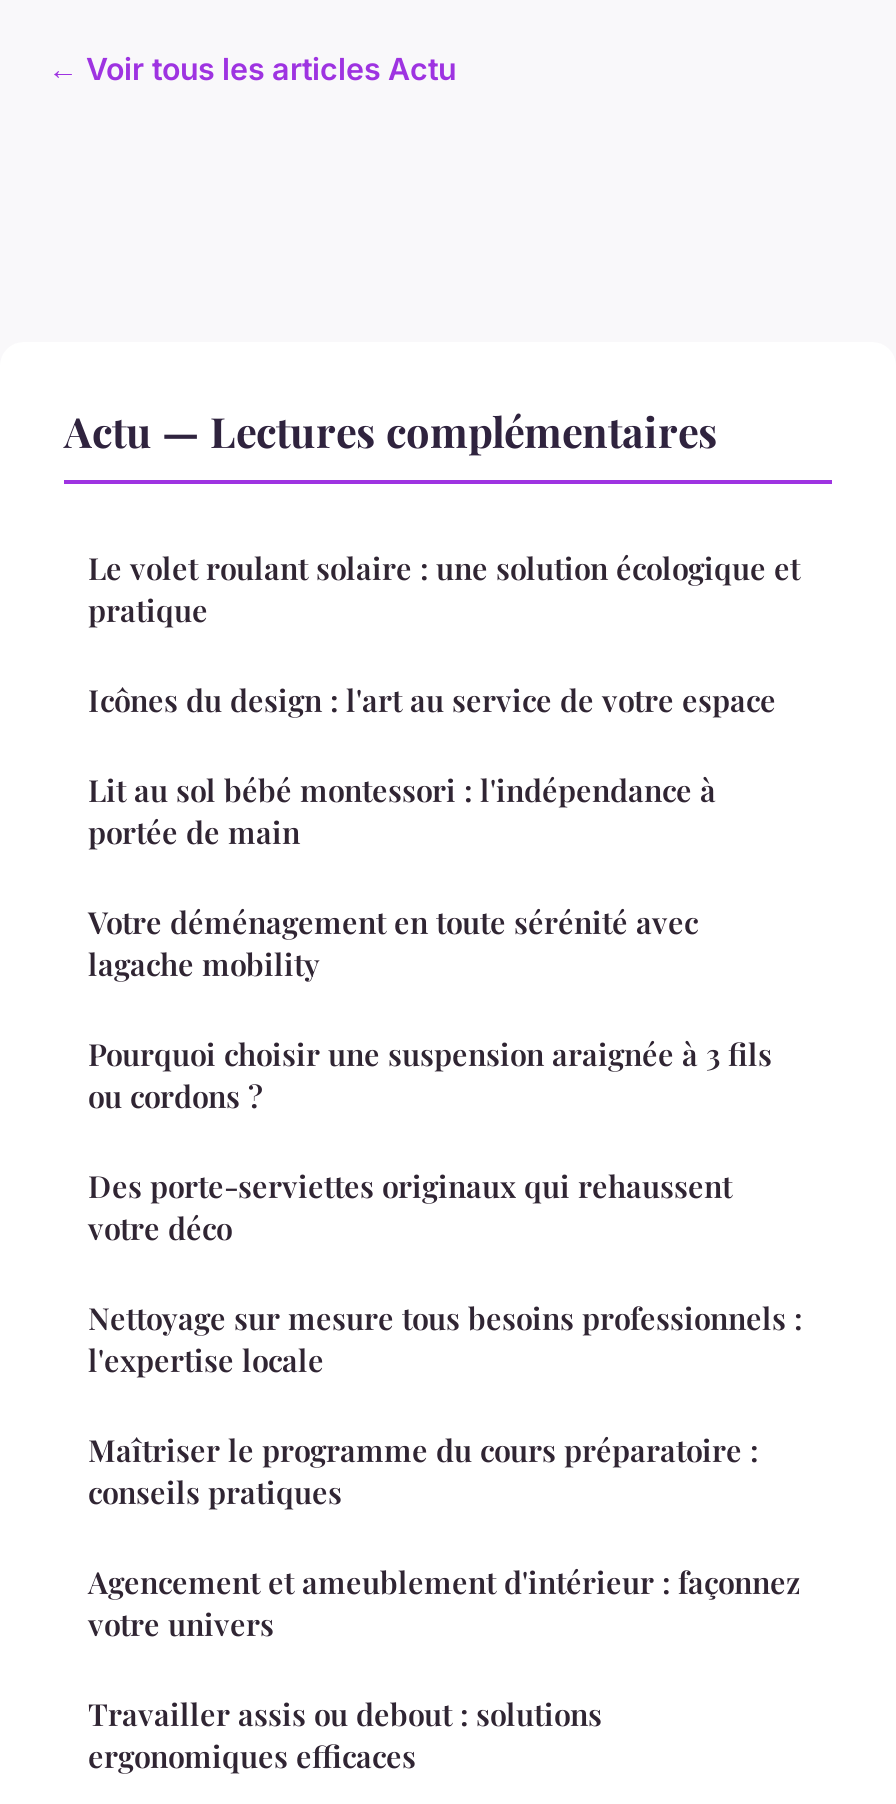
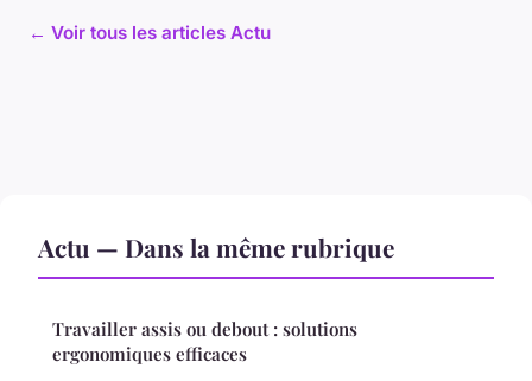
- Actu — Lectures complémentaires
- Le volet roulant solaire : une solution écologique et
- pratique
- Icônes du design : l'art au service de votre espace
- Lit au sol bébé montessori : l'indépendance à
- portée de main
- Votre déménagement en toute sérénité avec
- lagache mobility
- Pourquoi choisir une suspension araignée à 3 fils
- ou cordons ?
- Des porte-serviettes originaux qui rehaussent
- votre déco
- Nettoyage sur mesure tous besoins professionnels :
- l'expertise locale
- Maîtriser le programme du cours préparatoire :
- conseils pratiques
- Agencement et ameublement d'intérieur : façonnez
- votre univers
+ Actu — Dans la même rubrique
